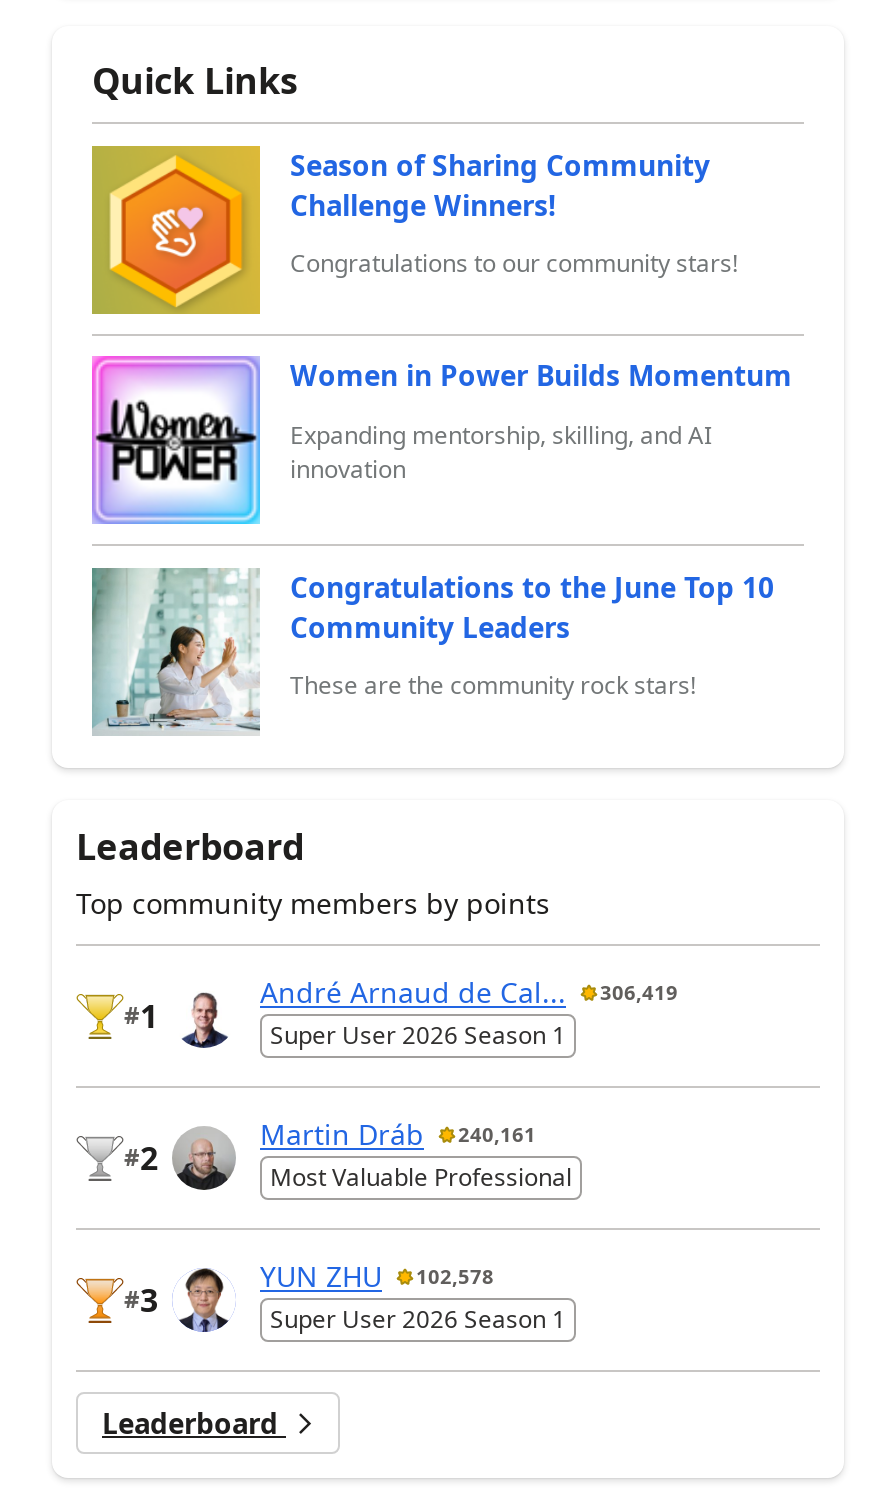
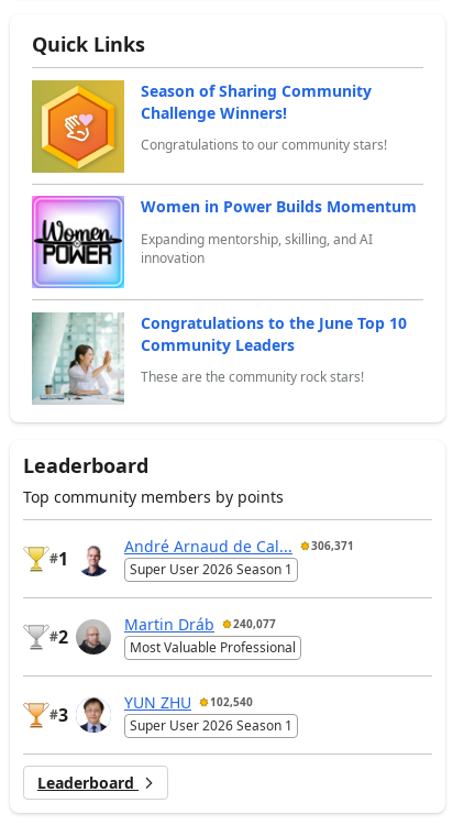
- André Arnaud de Cal... 306,419
+ André Arnaud de Cal... 306,371

- Martin Dráb 240,161
+ Martin Dráb 240,077

- YUN ZHU 102,578
+ YUN ZHU 102,540
